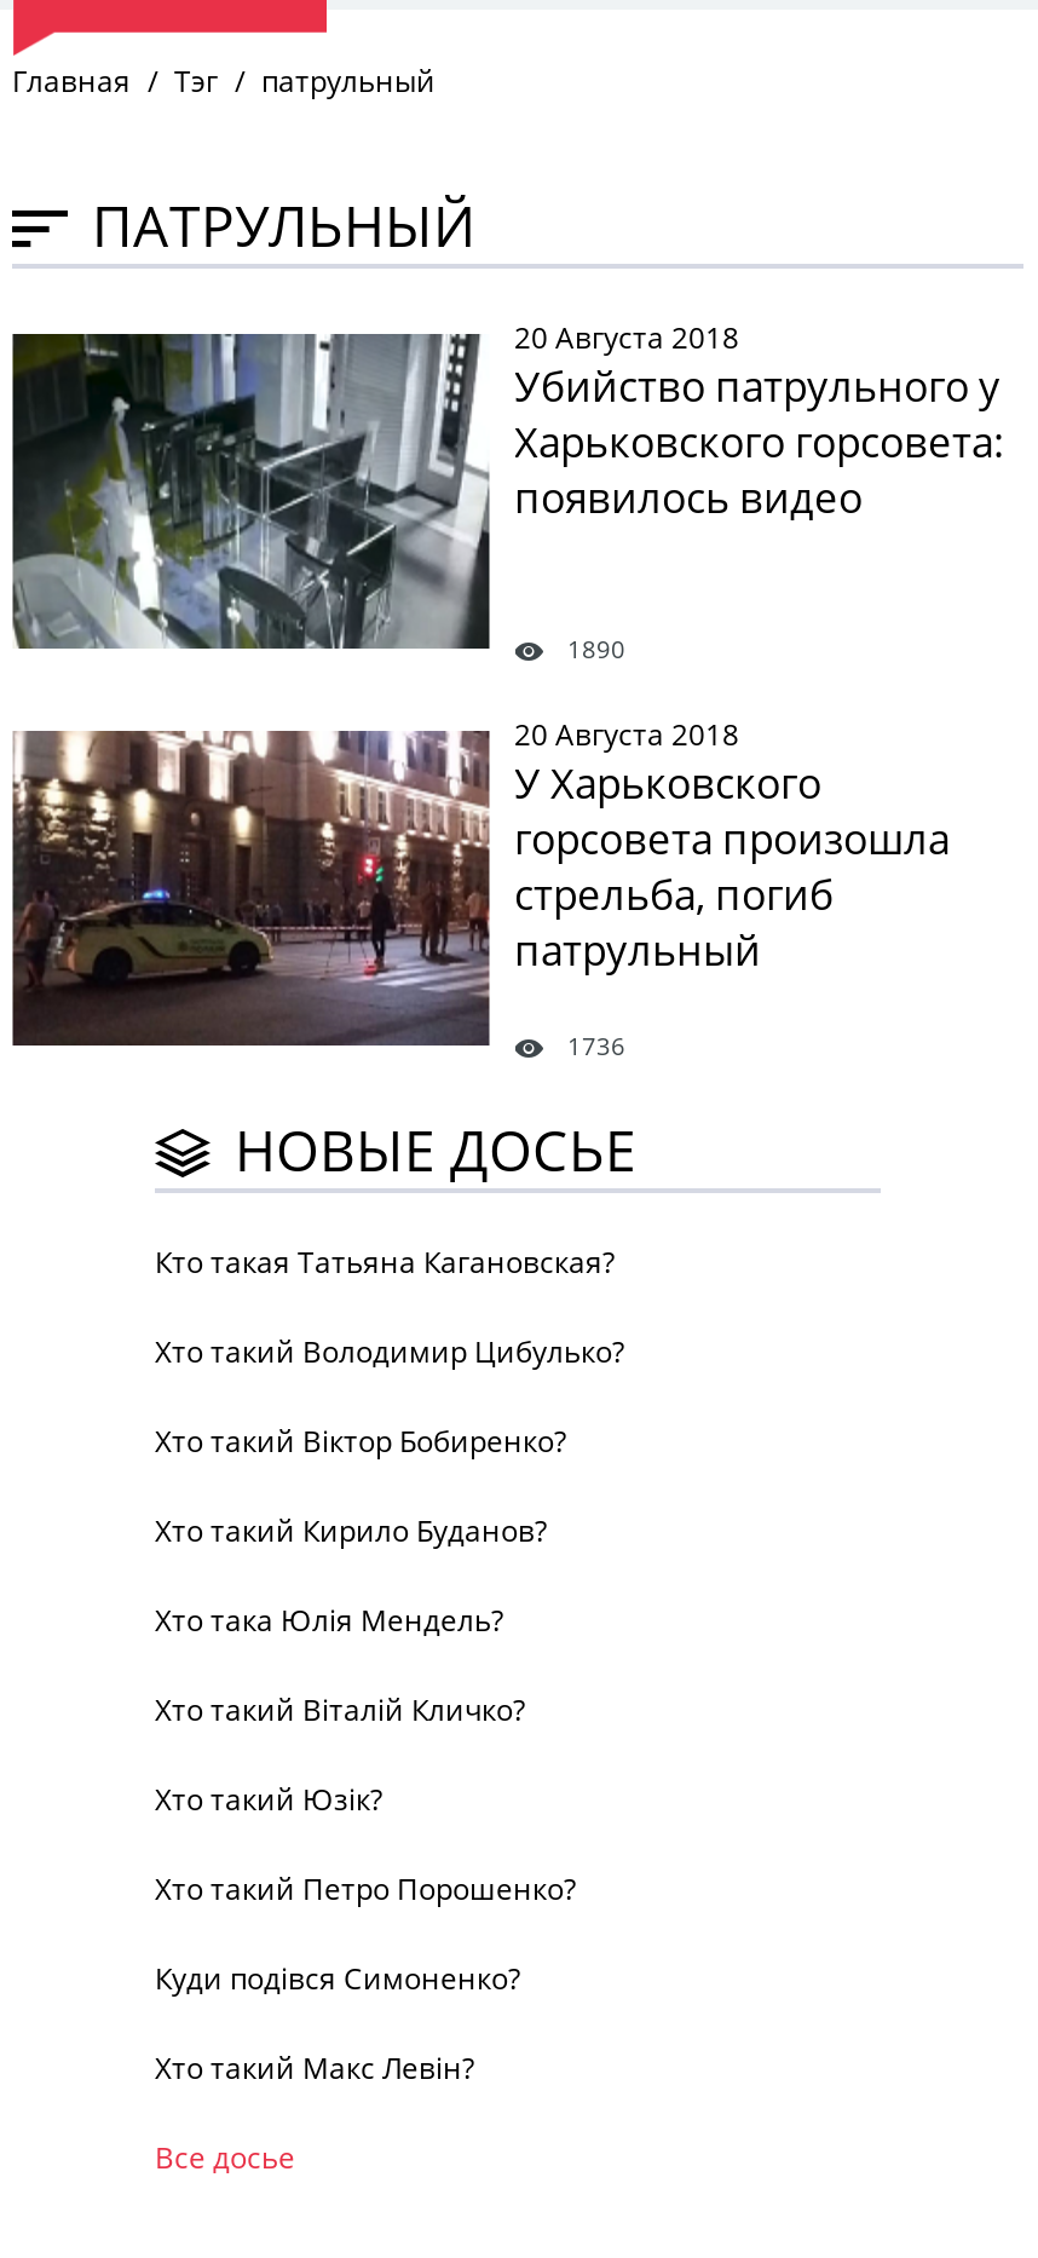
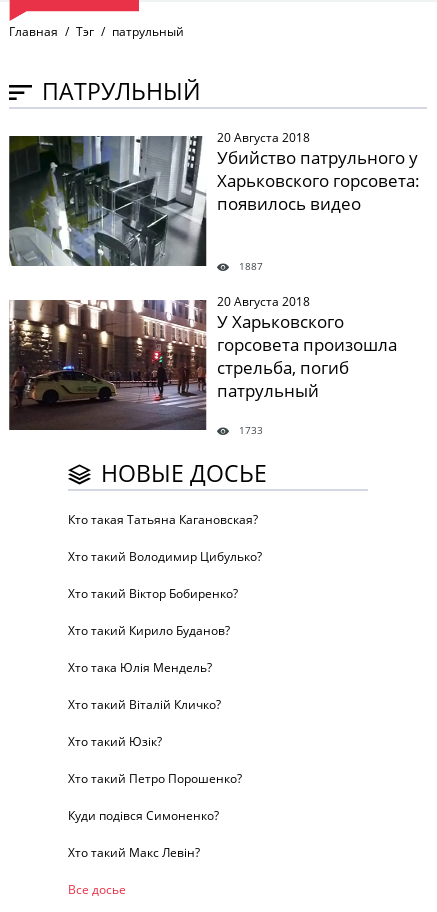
- 1890
+ 1887

- 1736
+ 1733
